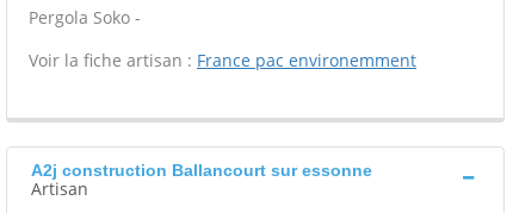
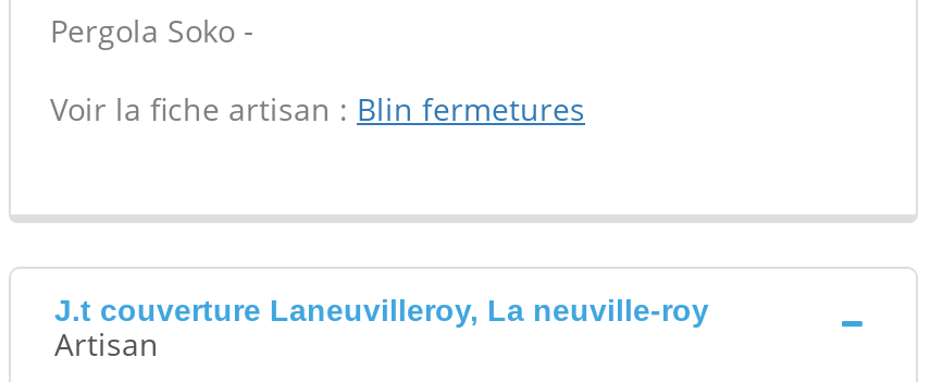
- Voir la fiche artisan : France pac environemment
+ Voir la fiche artisan : Blin fermetures

- A2j construction Ballancourt sur essonne
+ J.t couverture Laneuvilleroy, La neuville-roy
